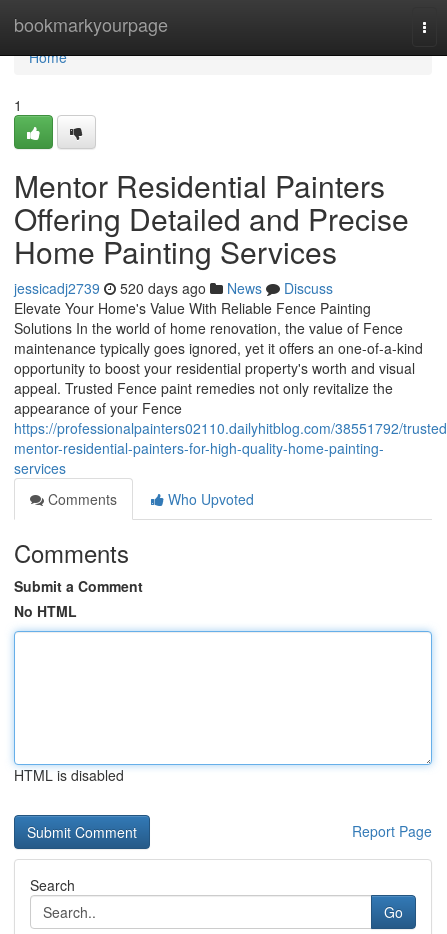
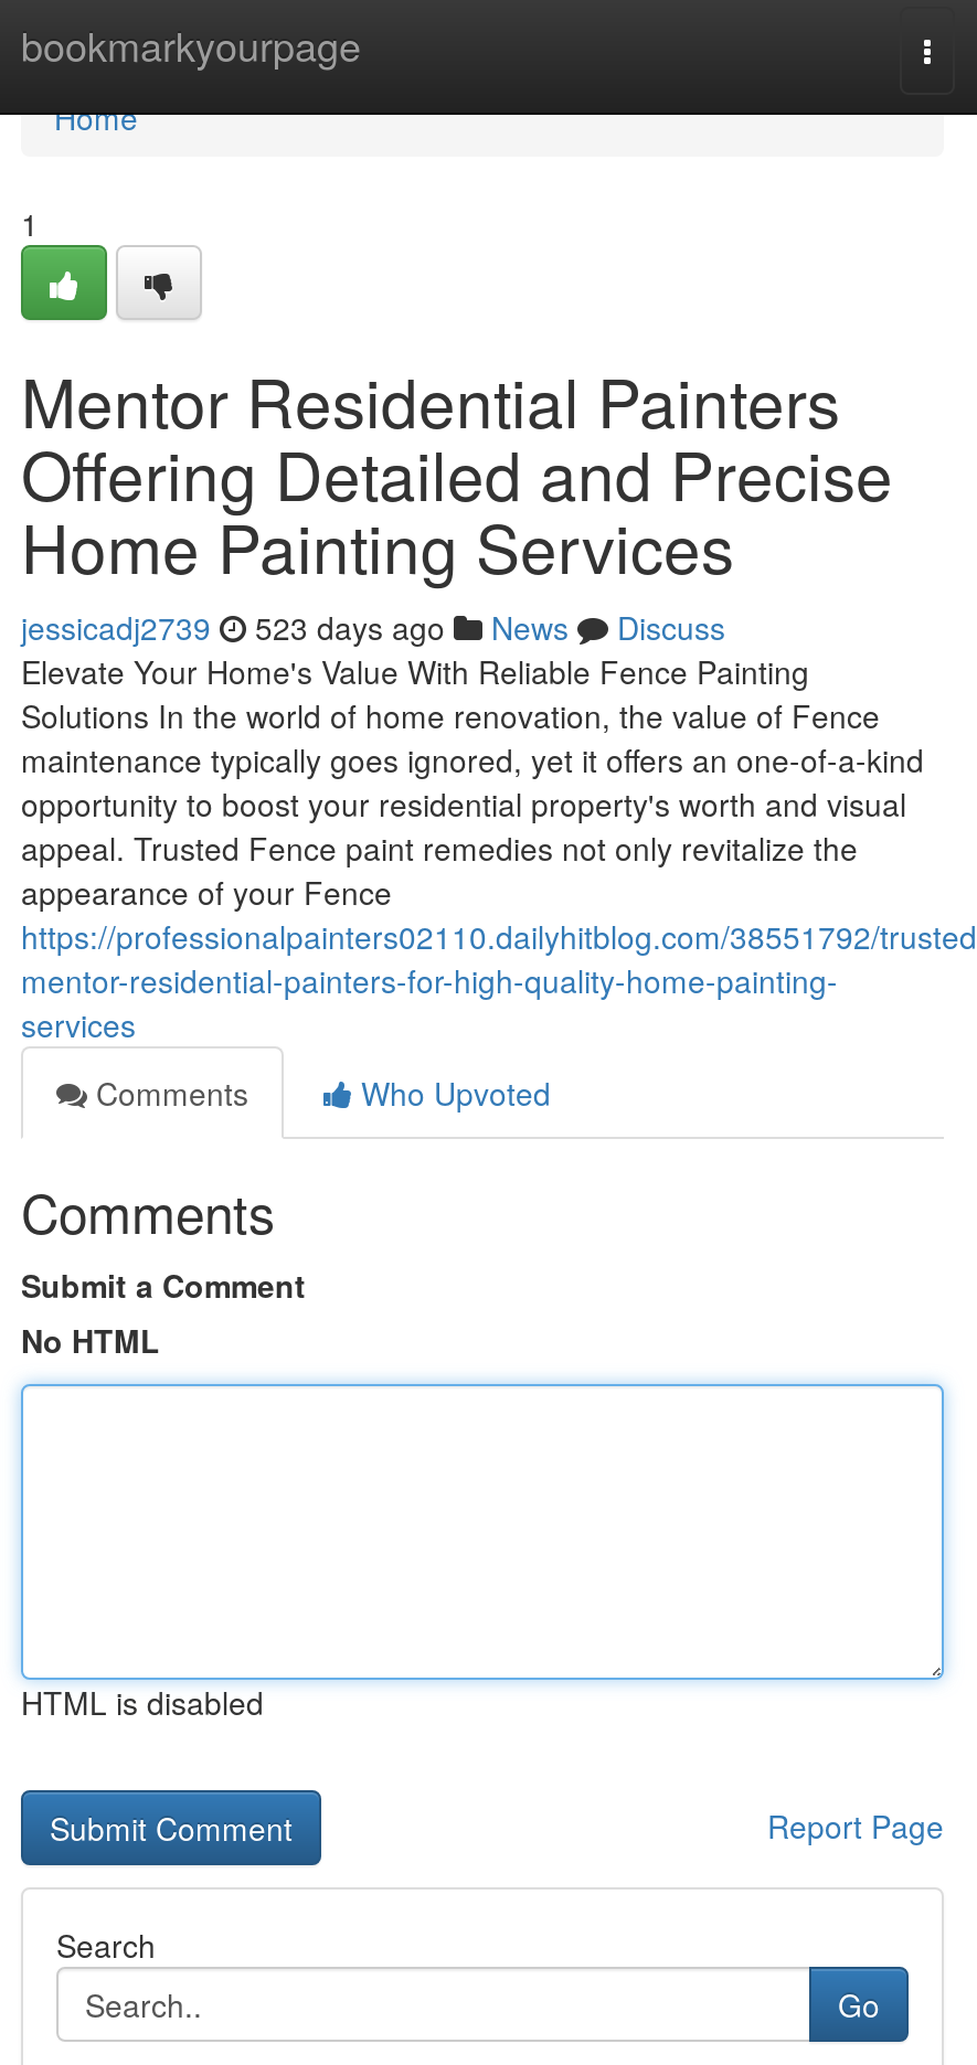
- jessicadj2739 520 days ago News Discuss
+ jessicadj2739 523 days ago News Discuss
